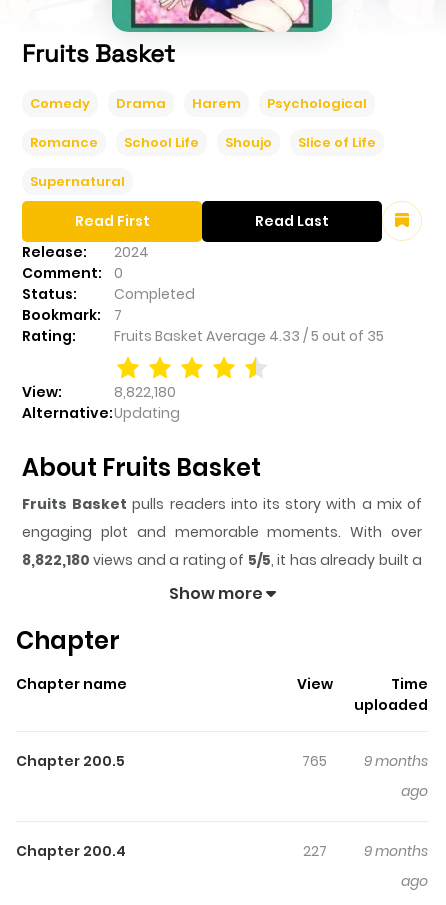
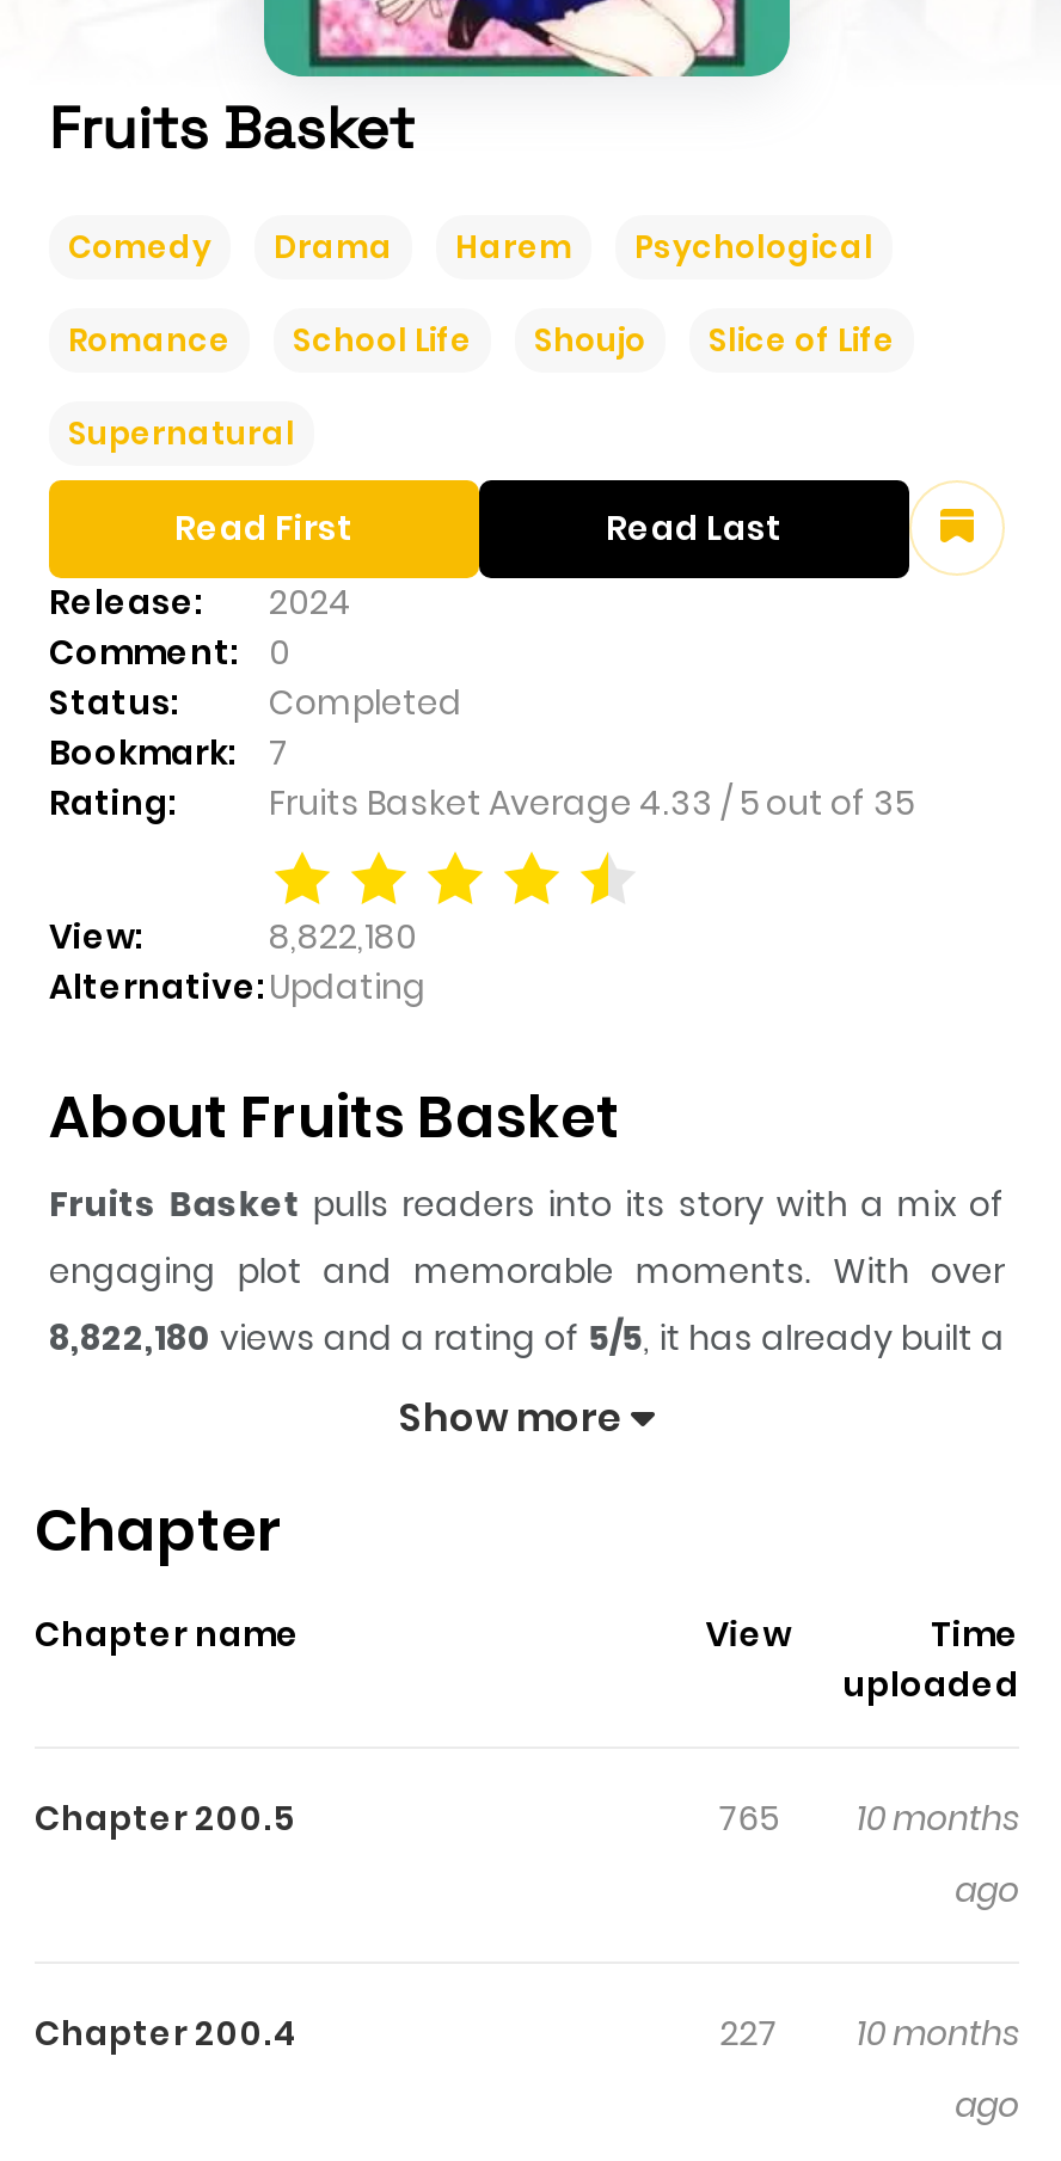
- 765 9 months
+ 765 10 months

- 227 9 months
+ 227 10 months
